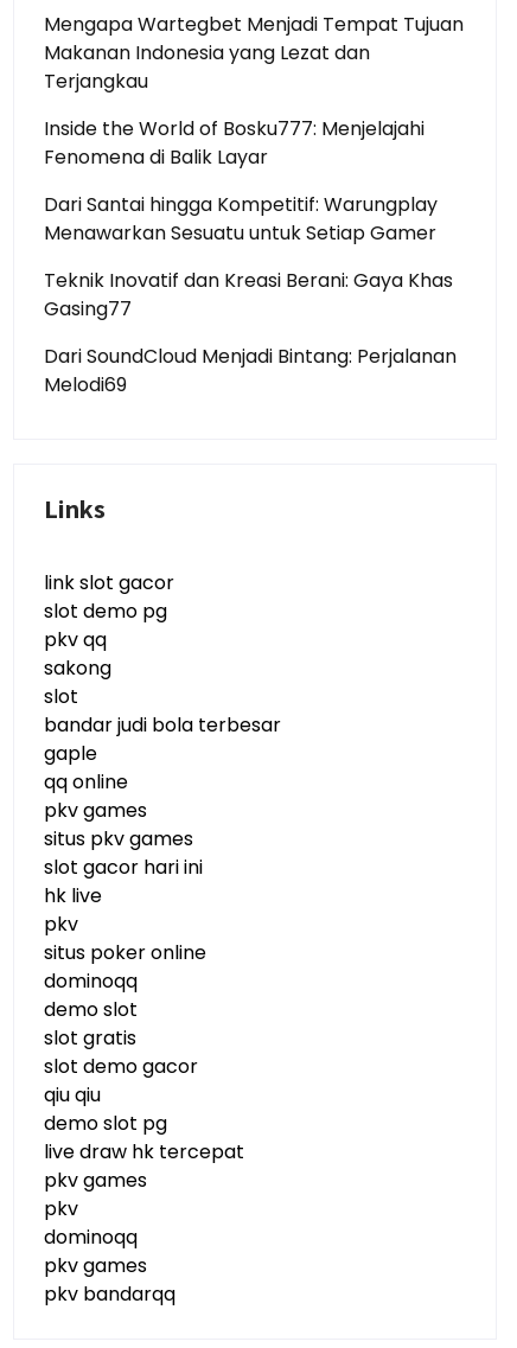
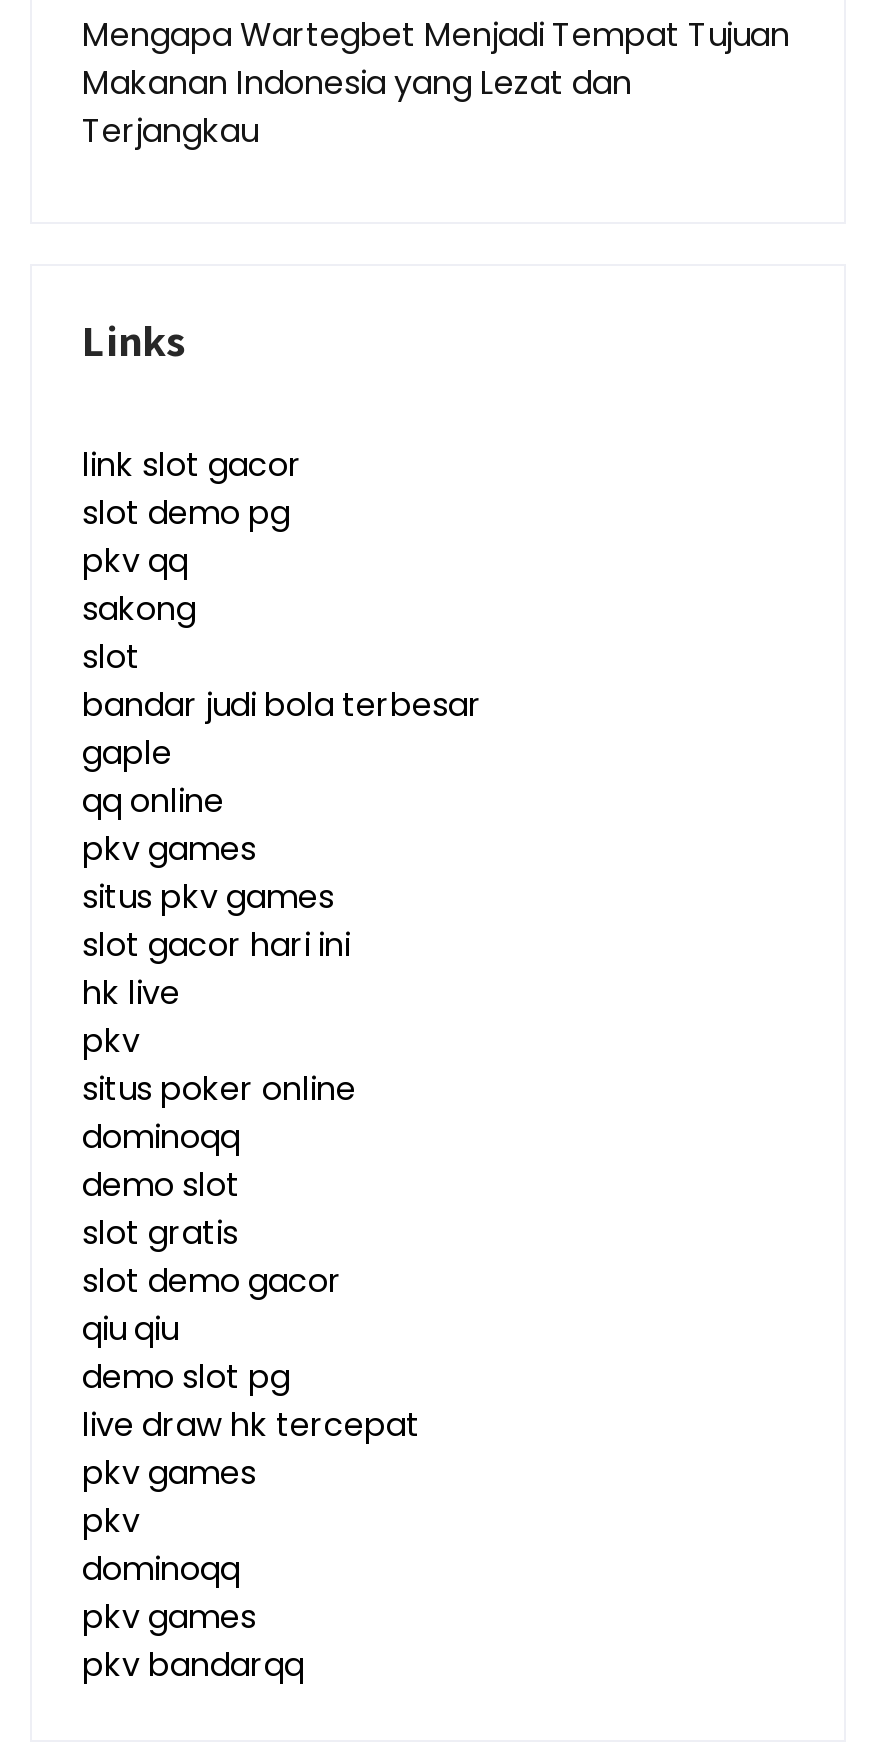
- Inside the World of Bosku777: Menjelajahi
- Fenomena di Balik Layar
- Dari Santai hingga Kompetitif: Warungplay
- Menawarkan Sesuatu untuk Setiap Gamer
- Teknik Inovatif dan Kreasi Berani: Gaya Khas
- Gasing77
- Dari SoundCloud Menjadi Bintang: Perjalanan
- Melodi69
